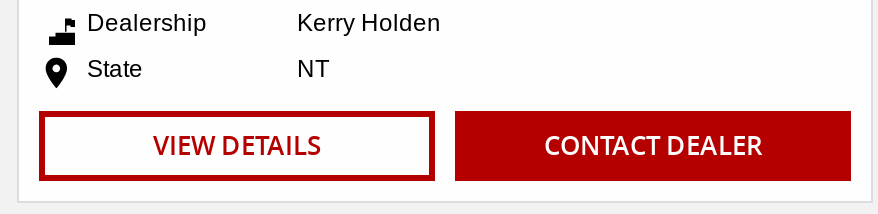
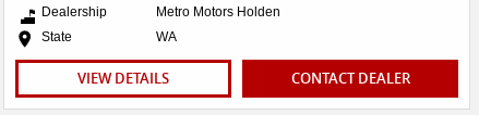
- Kerry Holden
+ Metro Motors Holden

- NT
+ WA
